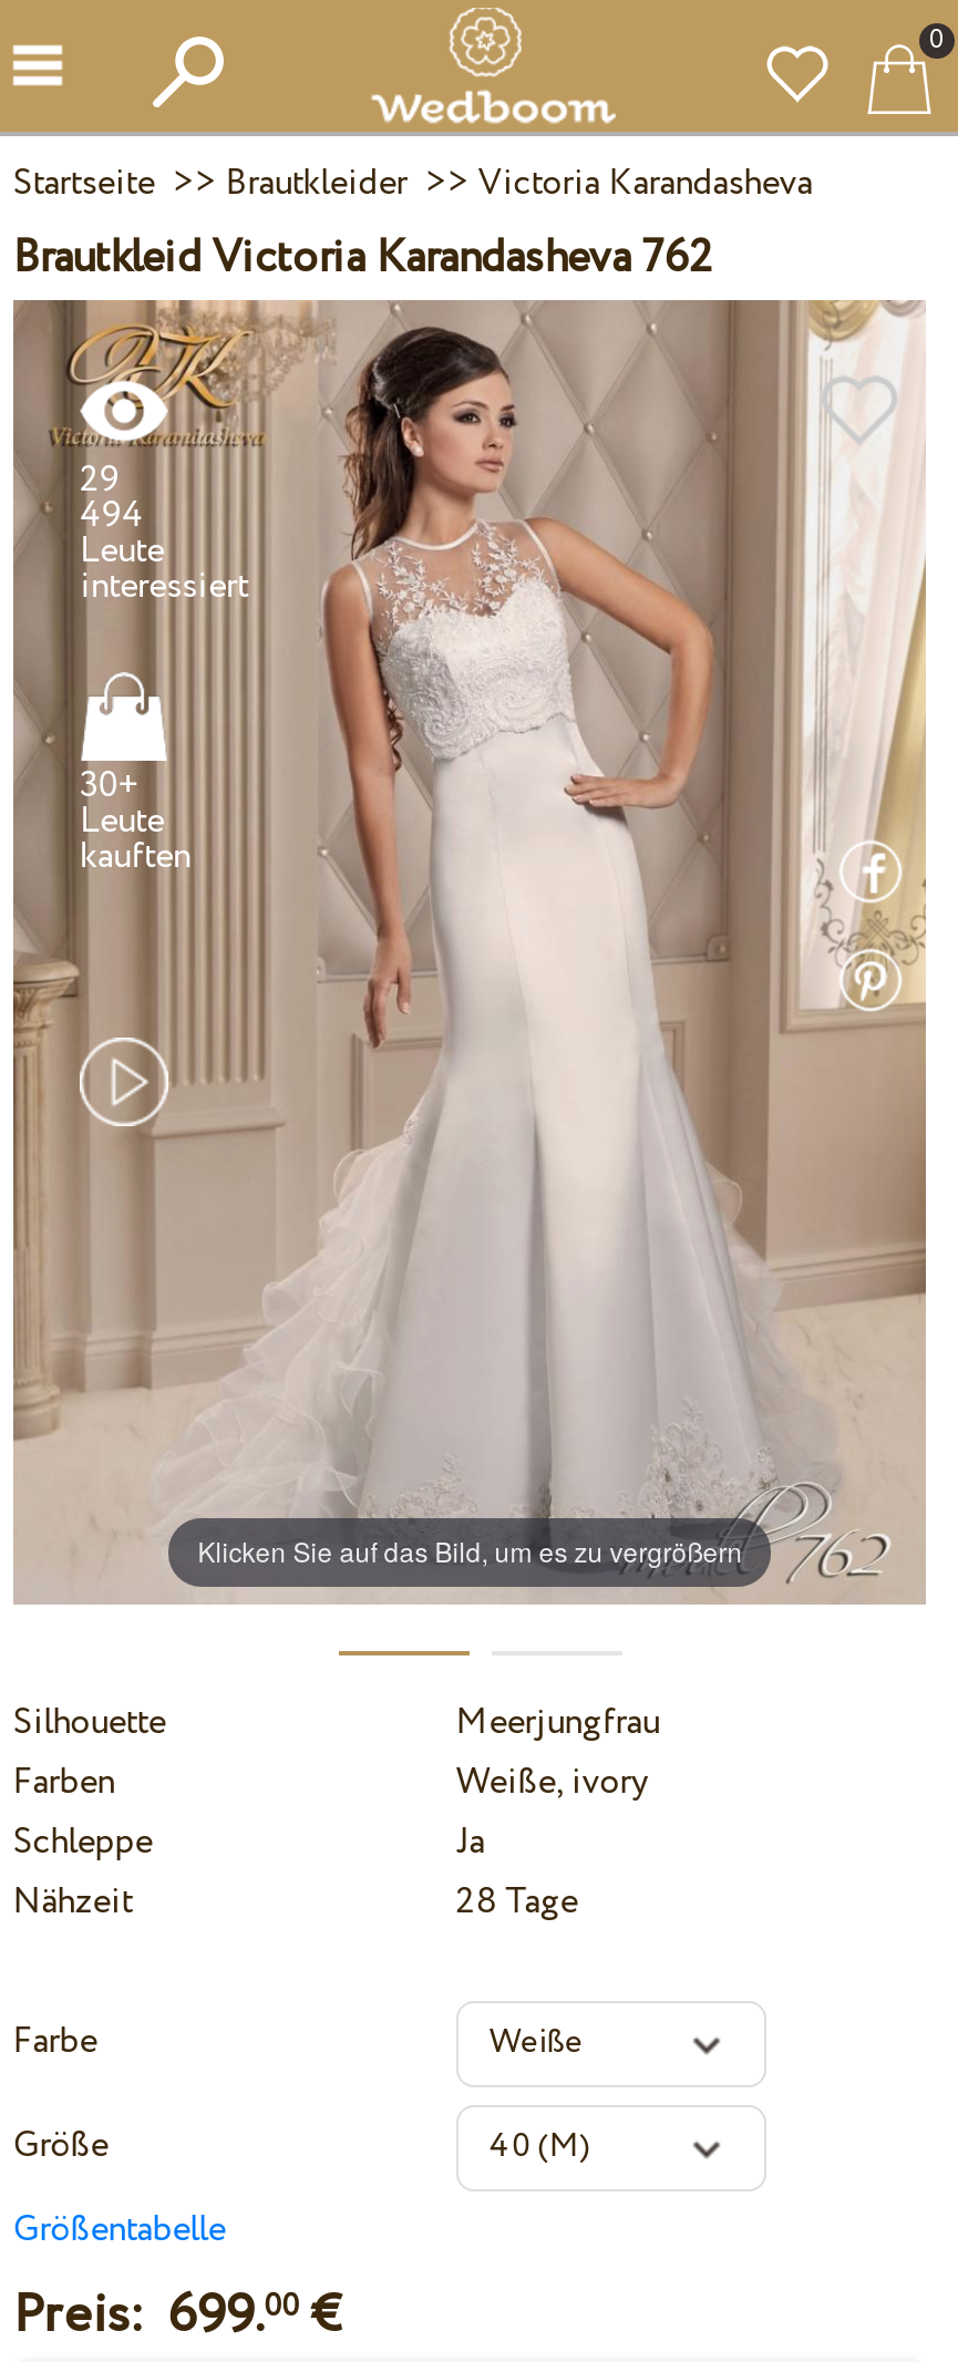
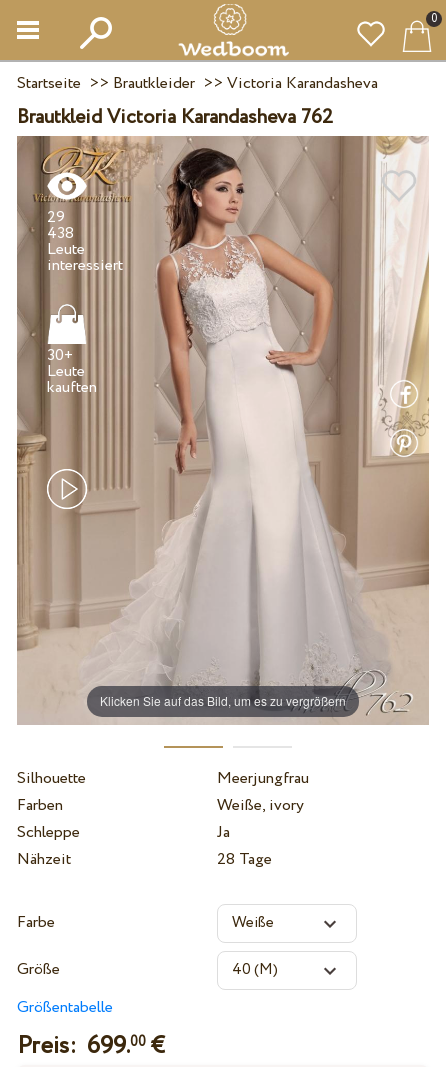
- 494
+ 438
